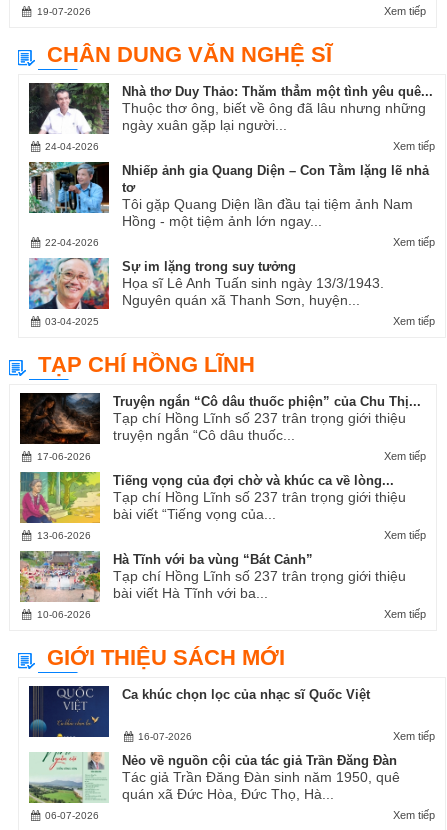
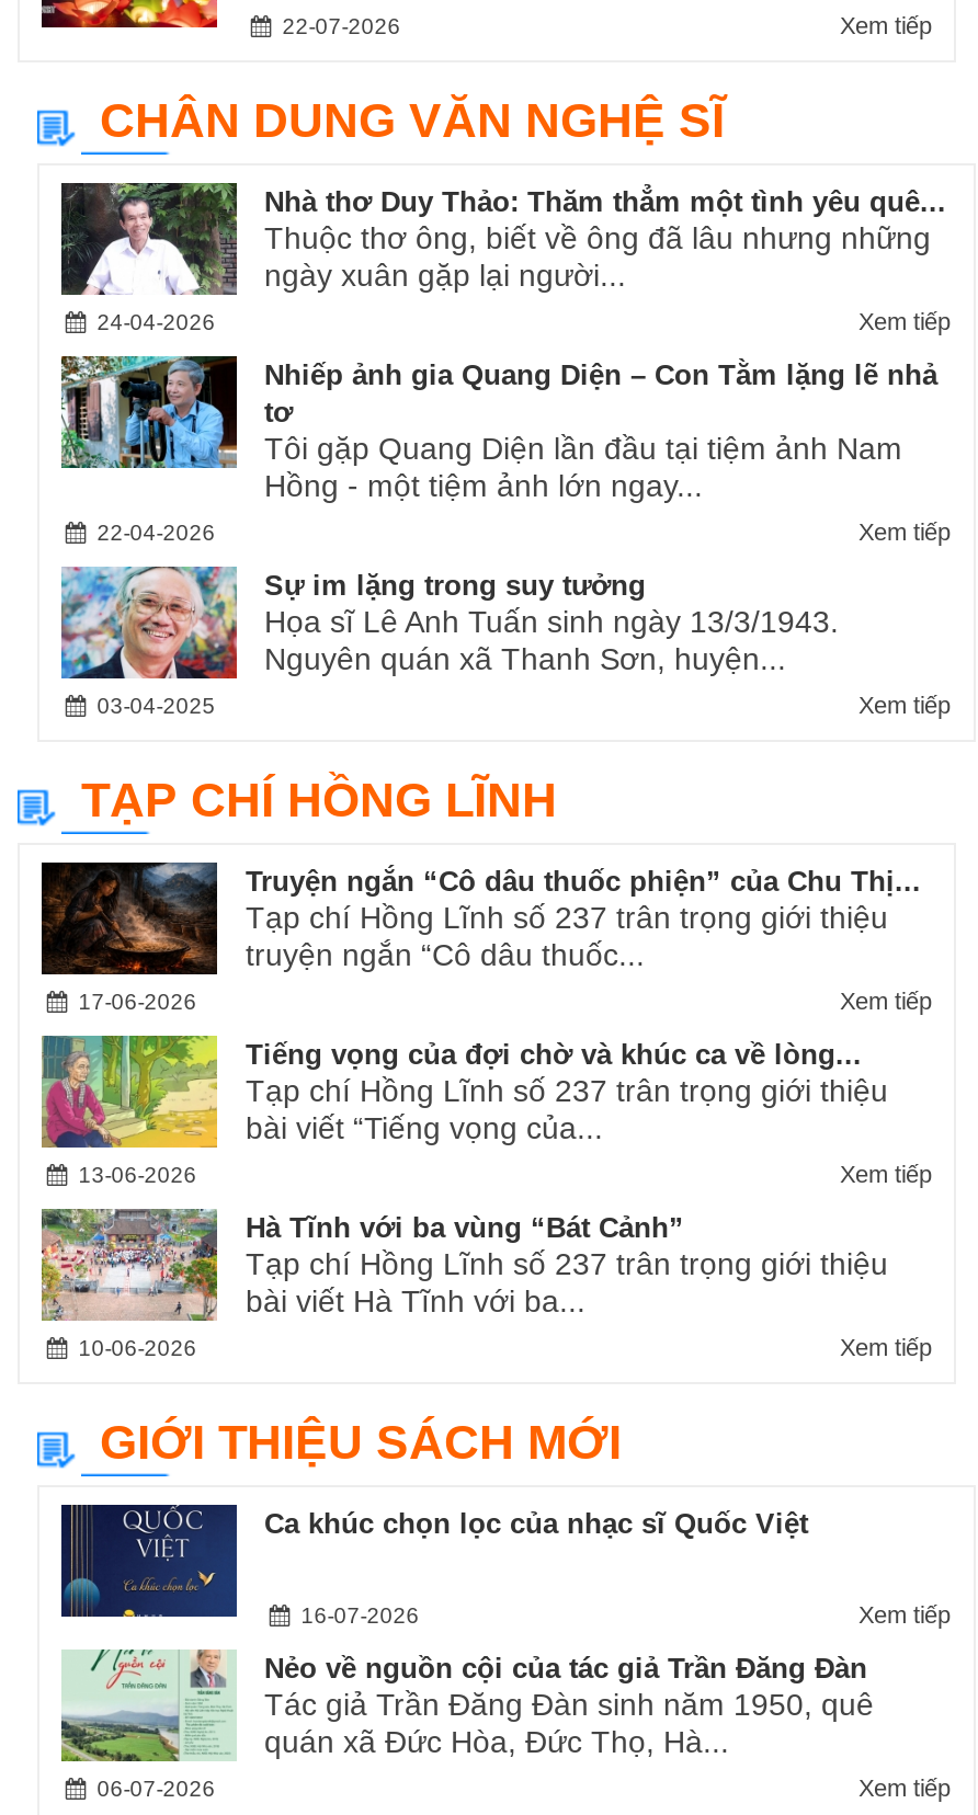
- 19-07-2026
+ 22-07-2026
